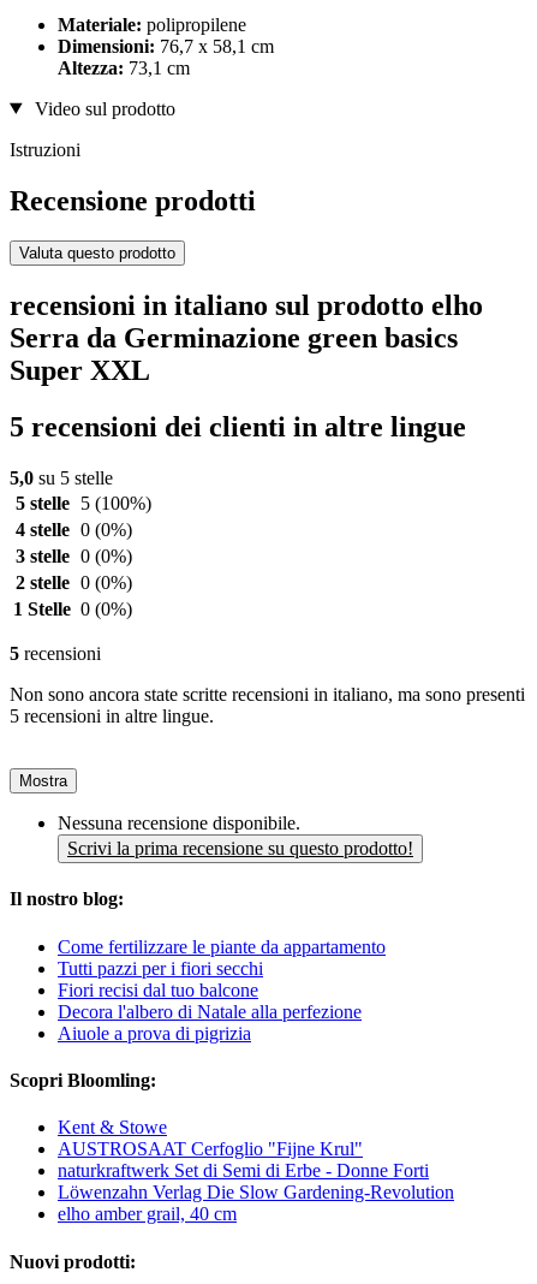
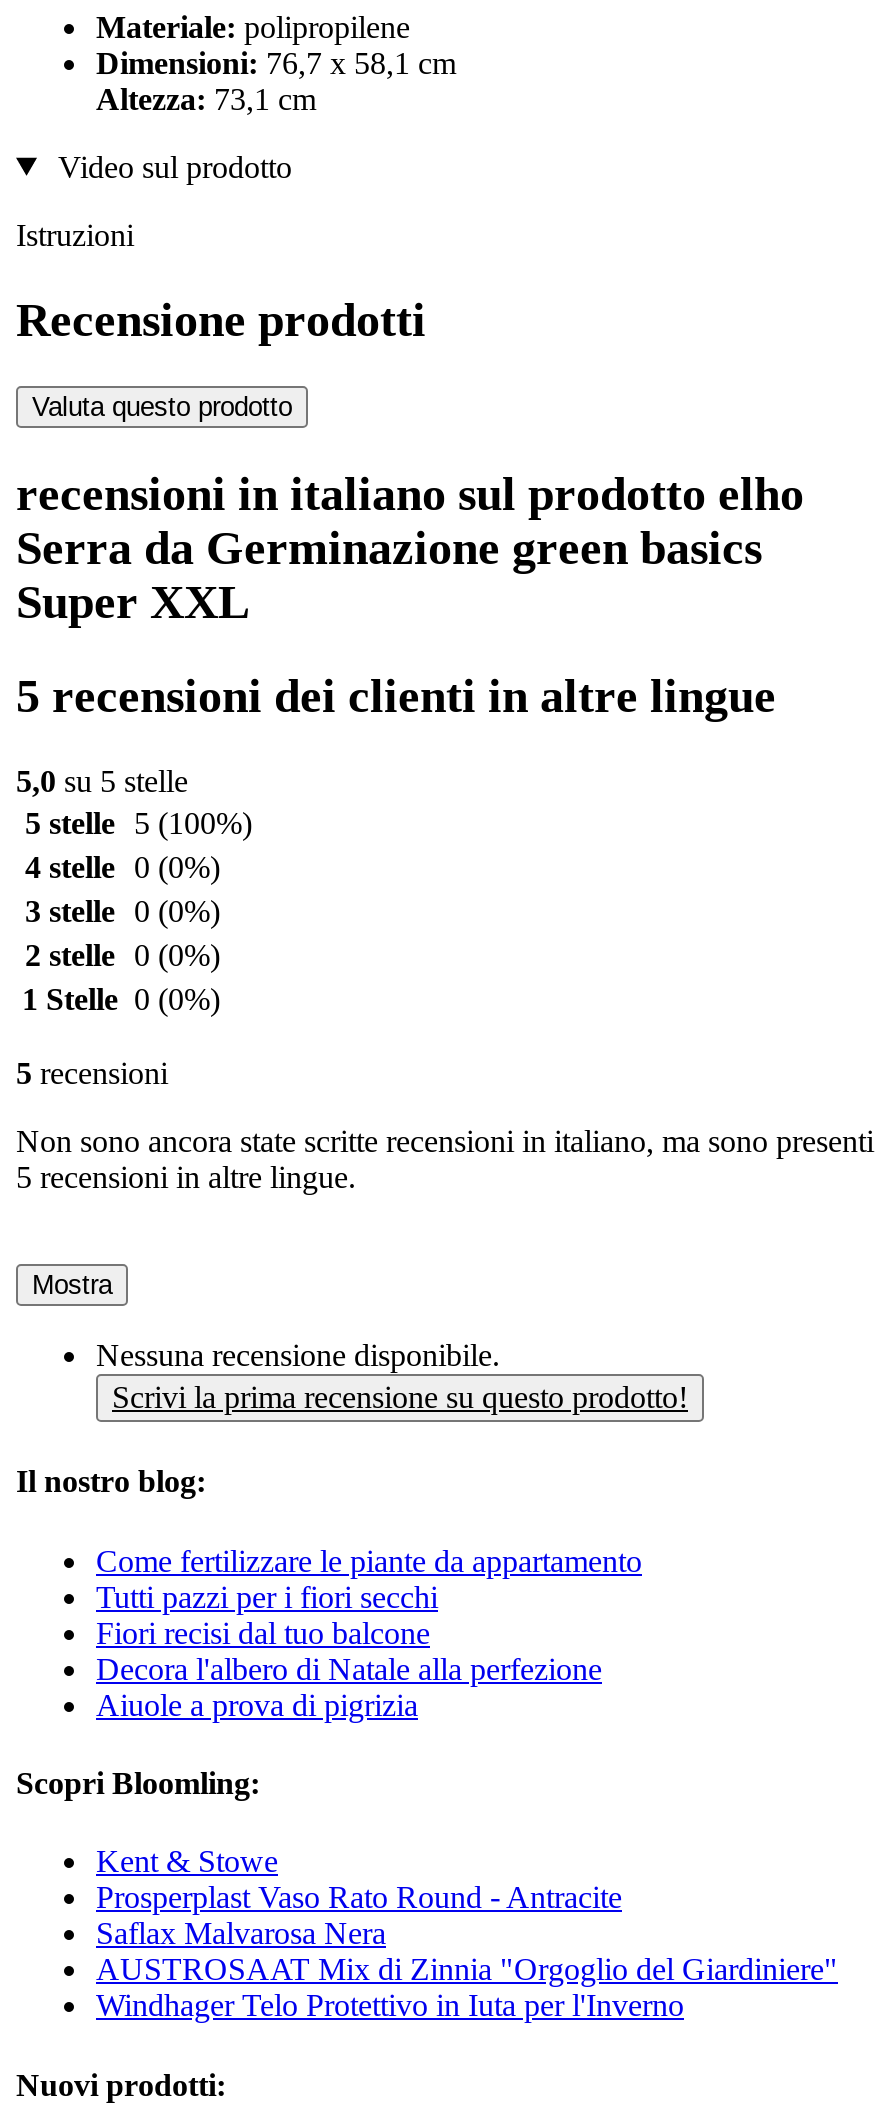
- AUSTROSAAT Cerfoglio "Fijne Krul"
- naturkraftwerk Set di Semi di Erbe - Donne Forti
- Löwenzahn Verlag Die Slow Gardening-Revolution
- elho amber grail, 40 cm
+ Prosperplast Vaso Rato Round - Antracite
+ Saflax Malvarosa Nera
+ AUSTROSAAT Mix di Zinnia "Orgoglio del Giardiniere"
+ Windhager Telo Protettivo in Iuta per l'Inverno
